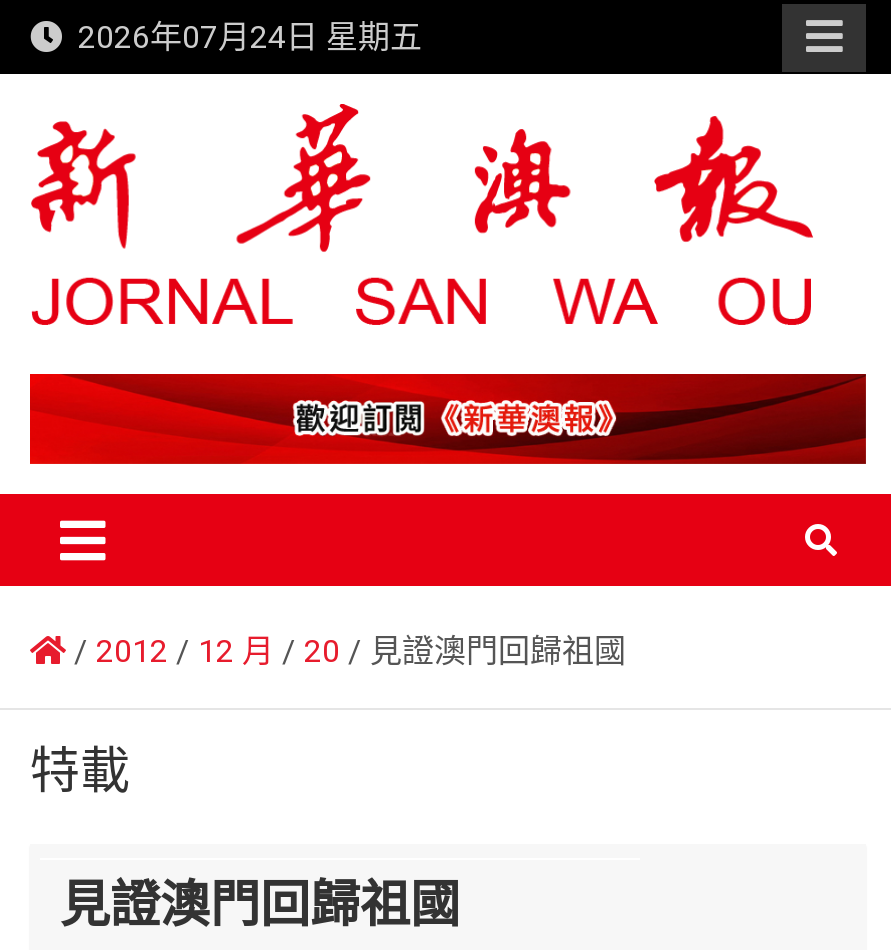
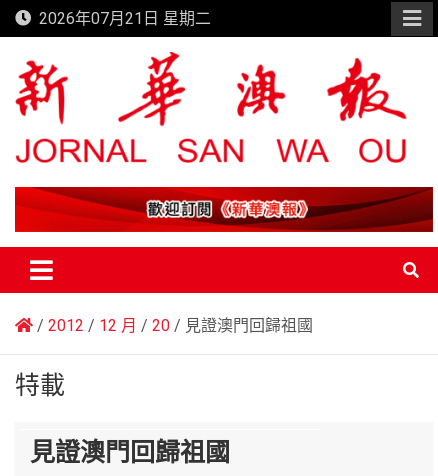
- 2026年07月24日 星期五
+ 2026年07月21日 星期二
